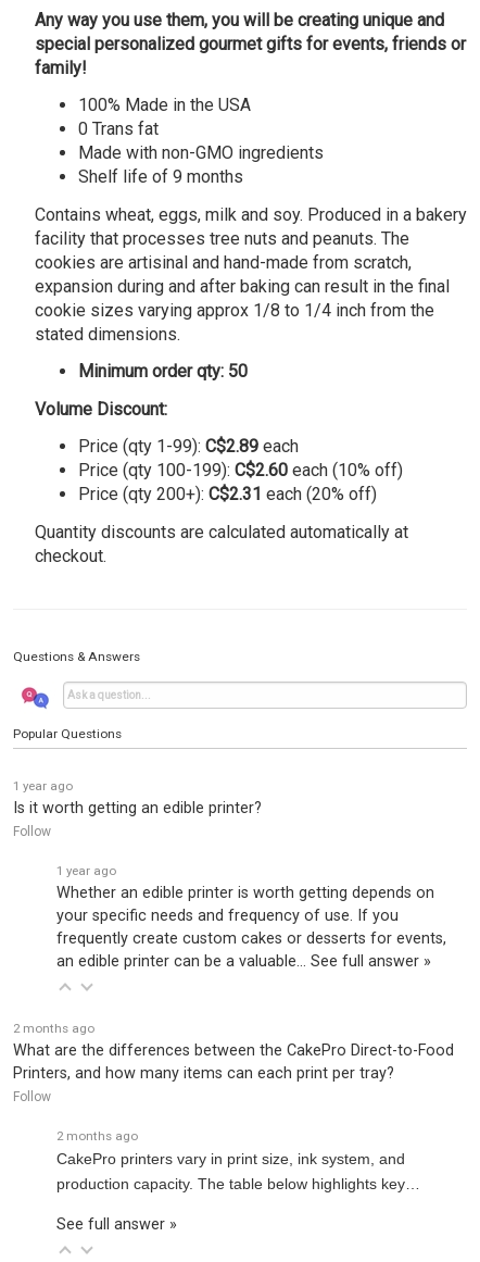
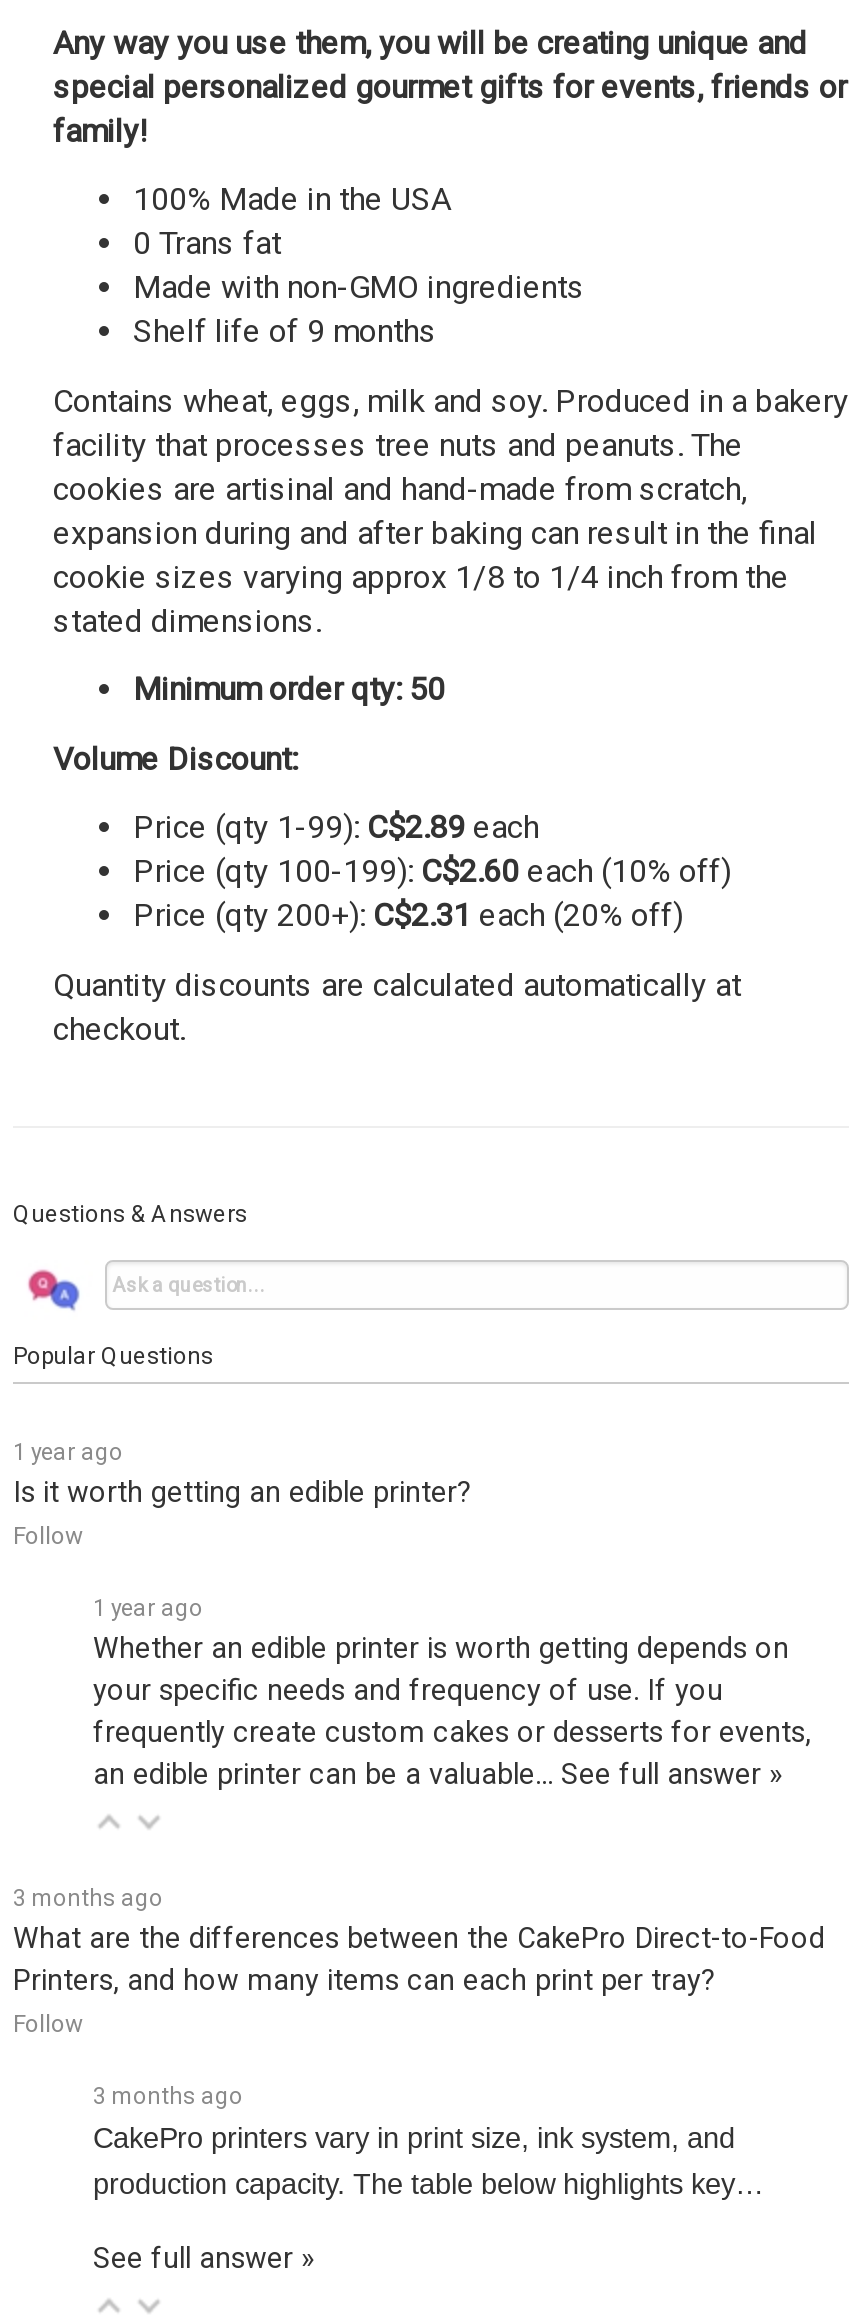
- 2 months ago
+ 3 months ago

- 2 months ago
+ 3 months ago
